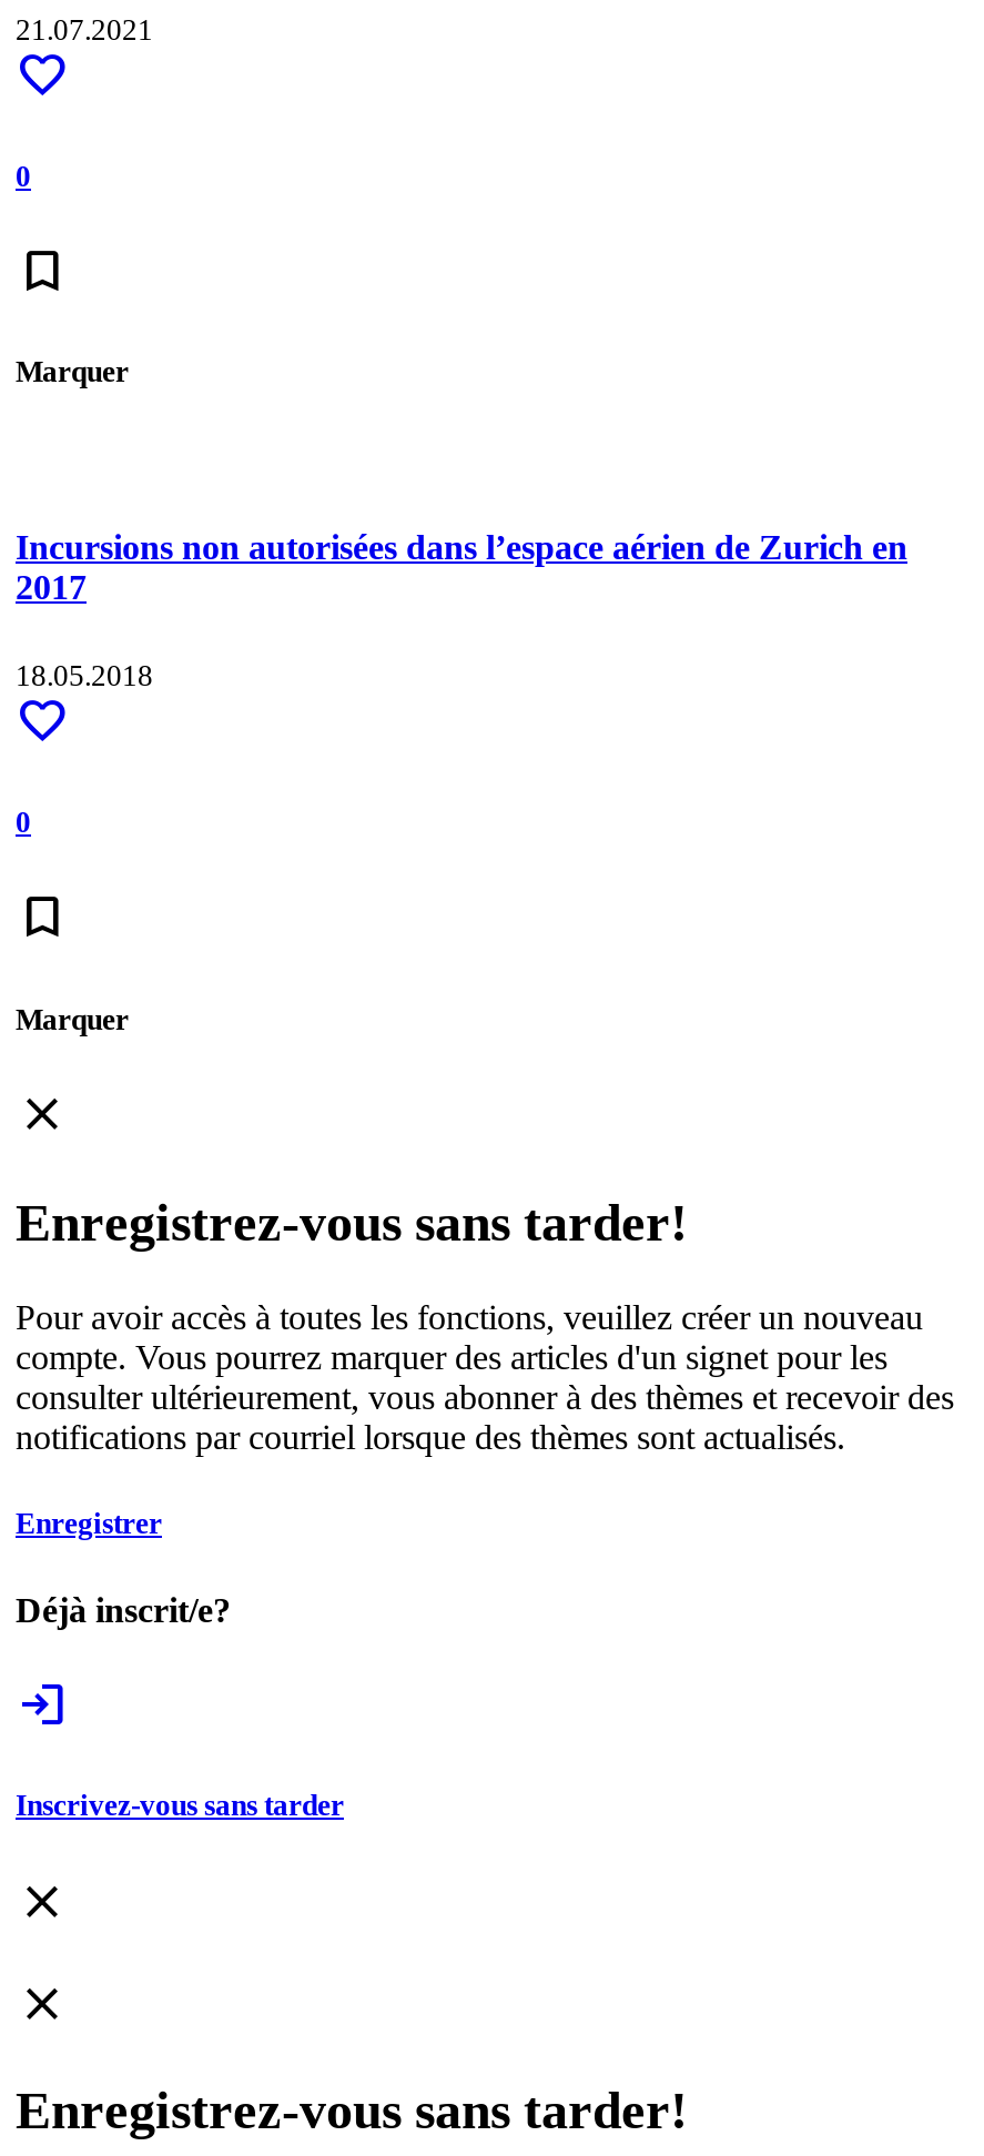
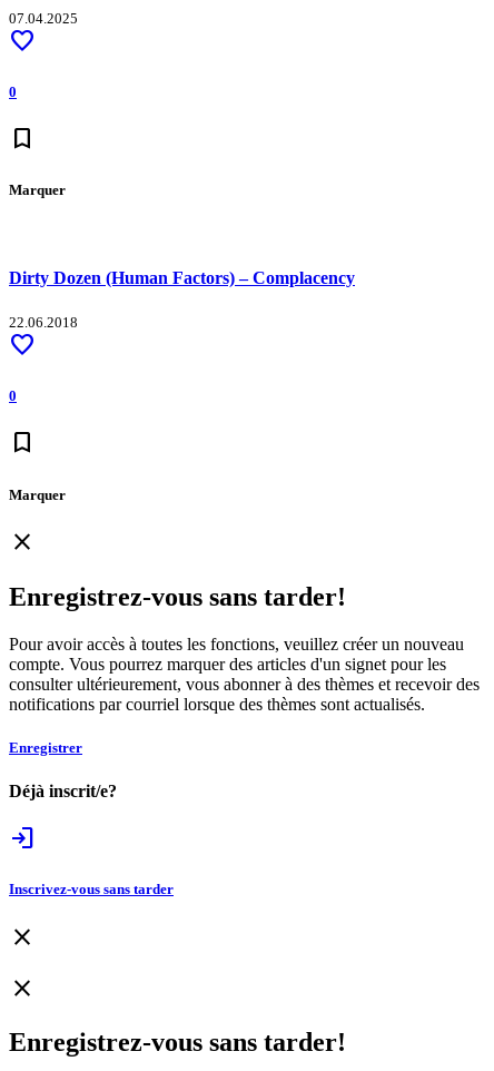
- 21.07.2021
+ 07.04.2025

- Incursions non autorisées dans l’espace aérien de Zurich en
- 2017
+ Dirty Dozen (Human Factors) – Complacency

- 18.05.2018
+ 22.06.2018
